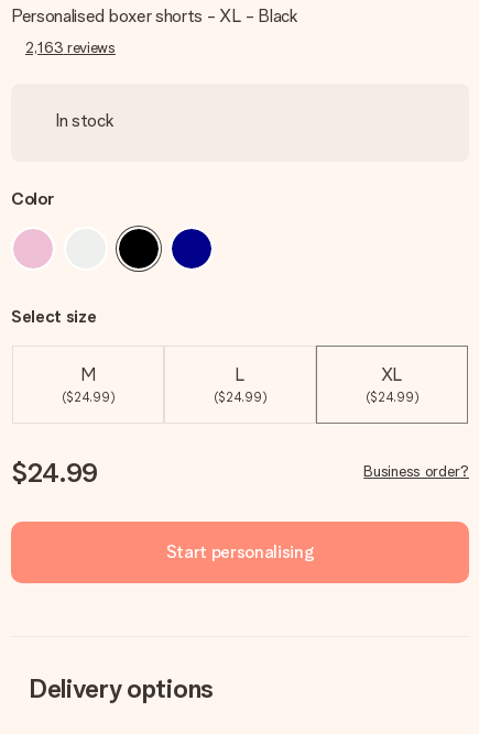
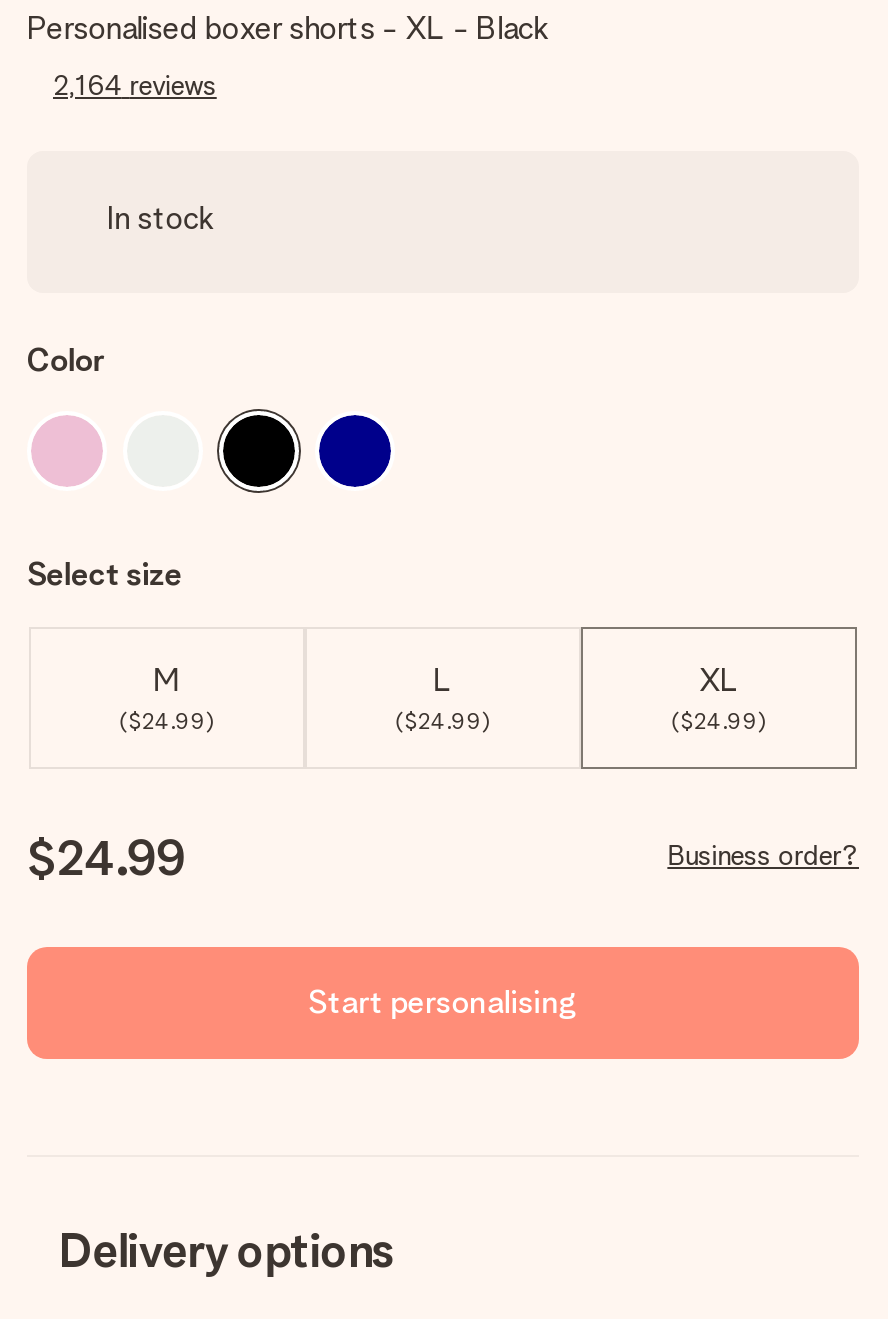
- 2,163 reviews
+ 2,164 reviews
